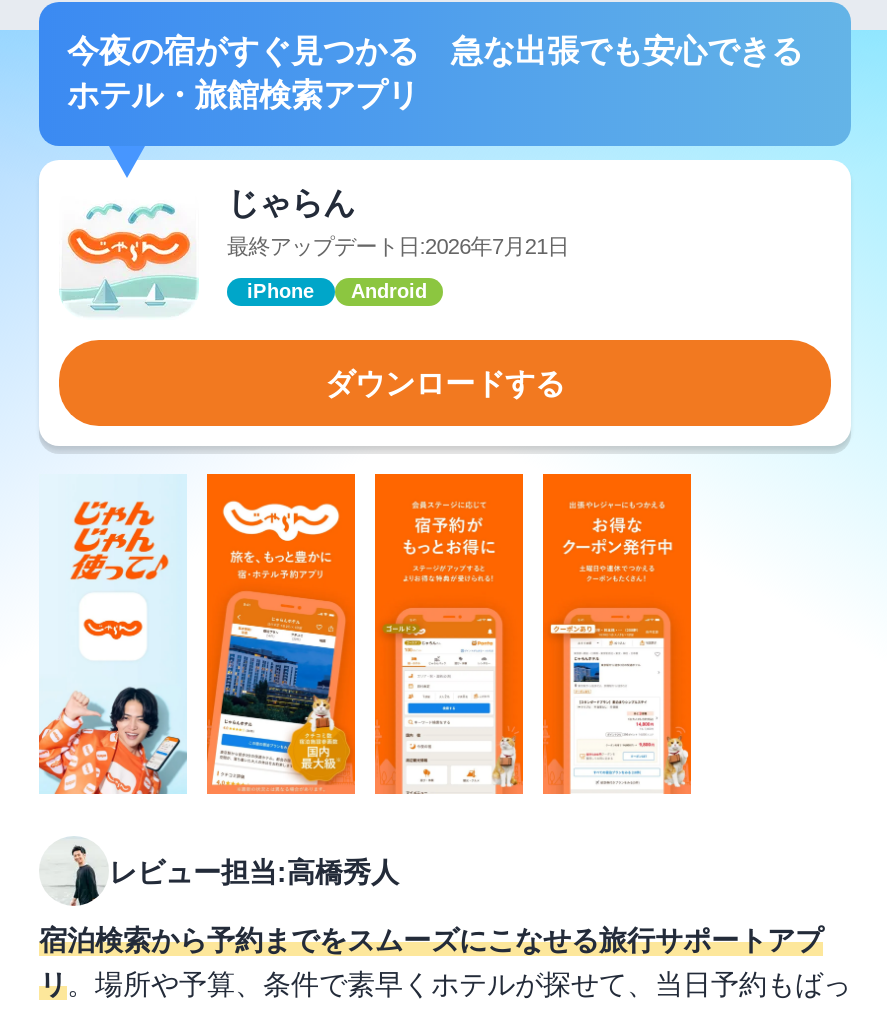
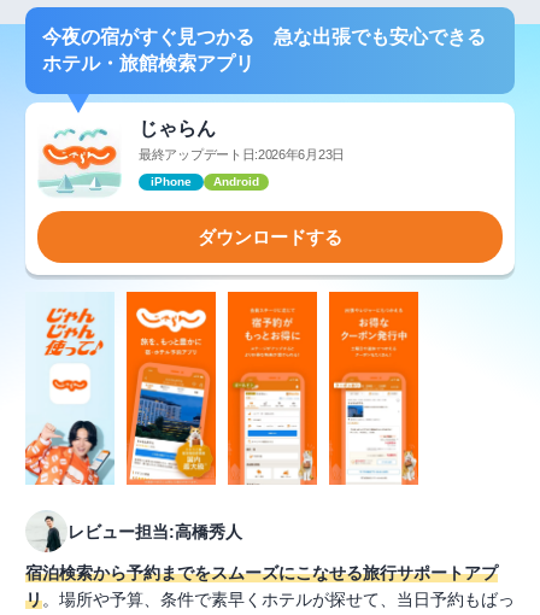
- 最終アップデート日:2026年7月21日
+ 最終アップデート日:2026年6月23日
